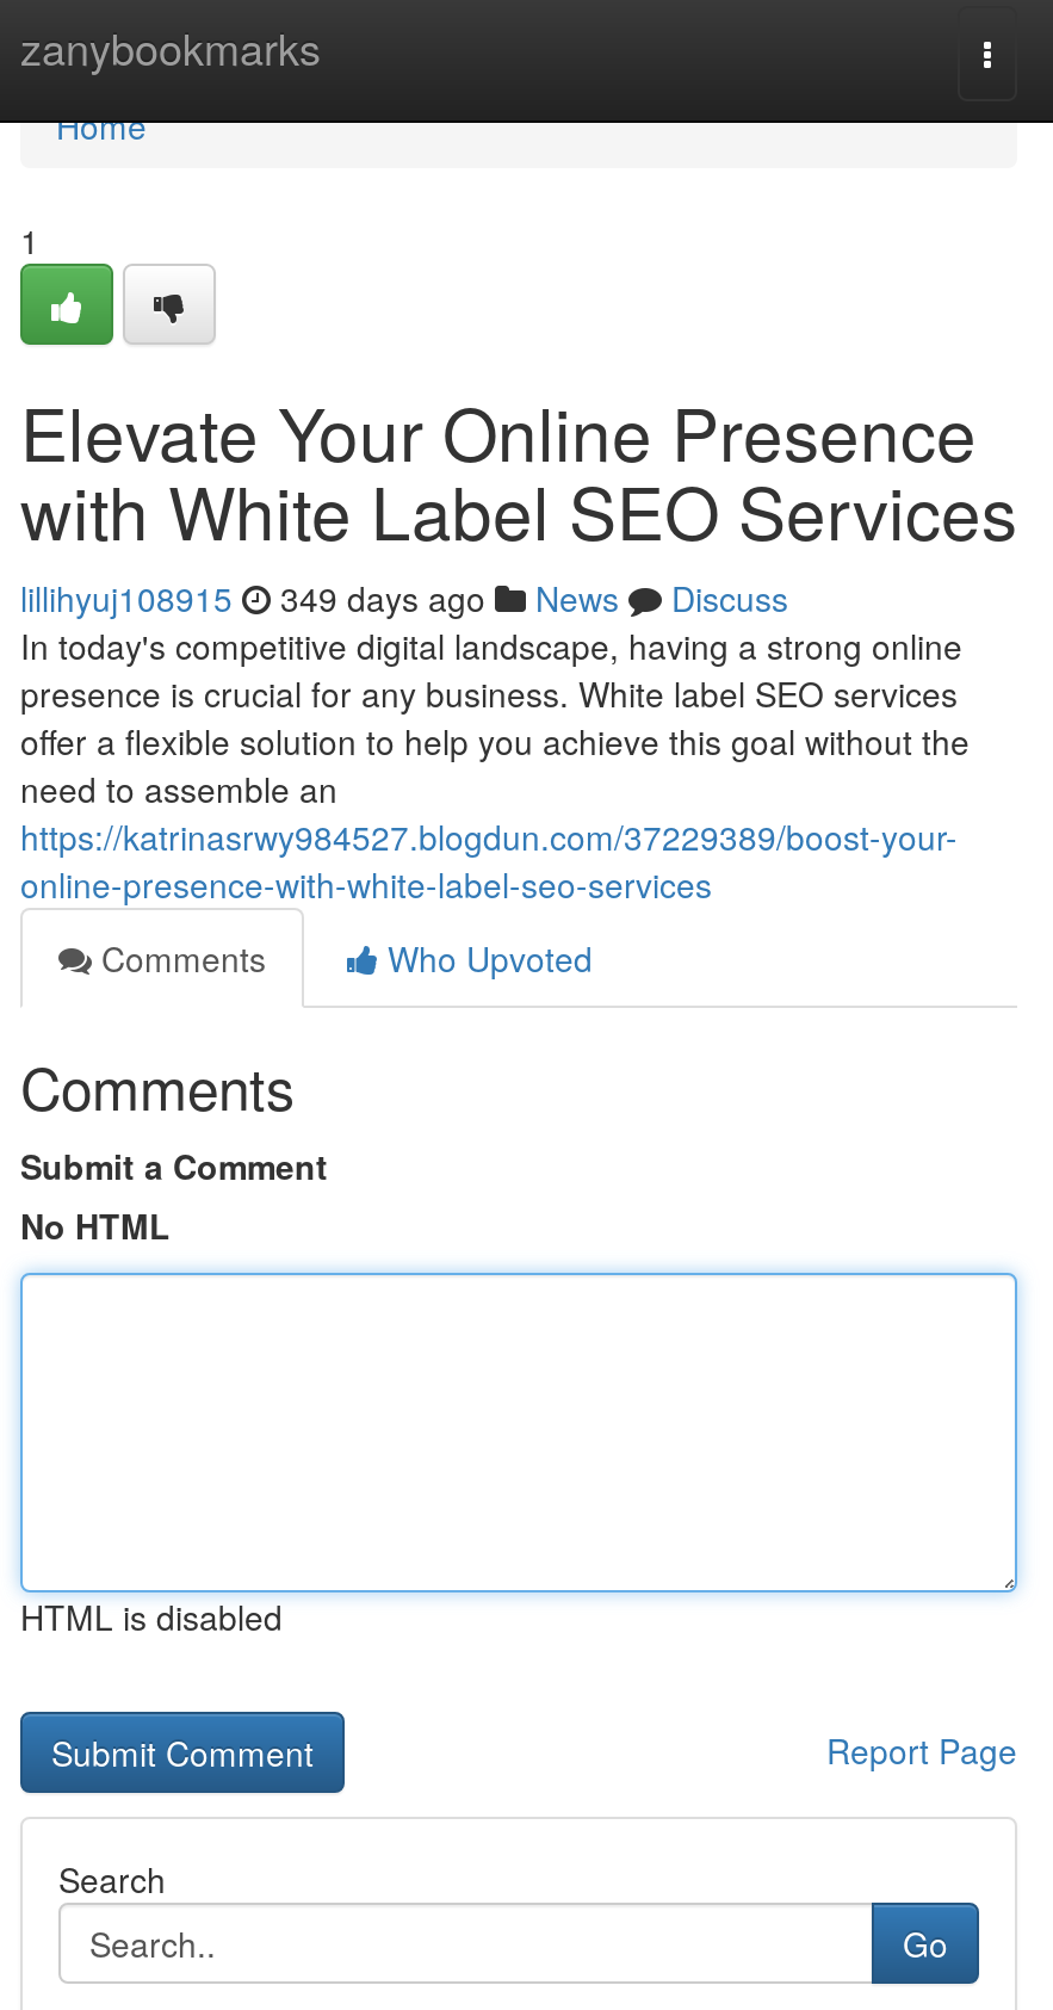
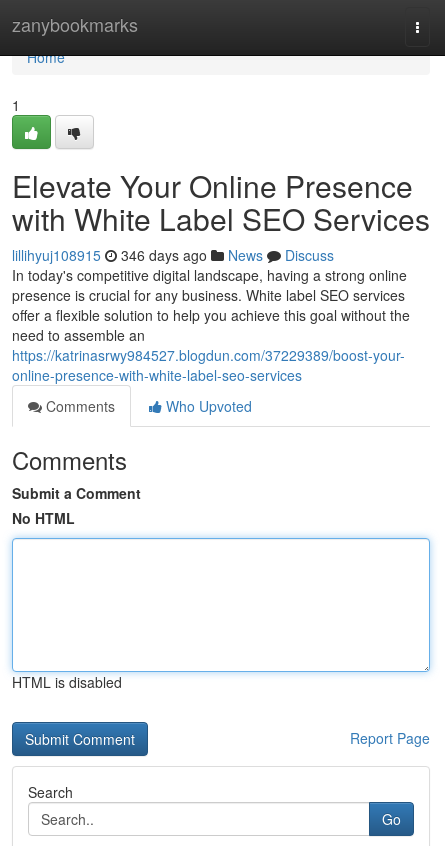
- lillihyuj108915 349 days ago News Discuss
+ lillihyuj108915 346 days ago News Discuss
